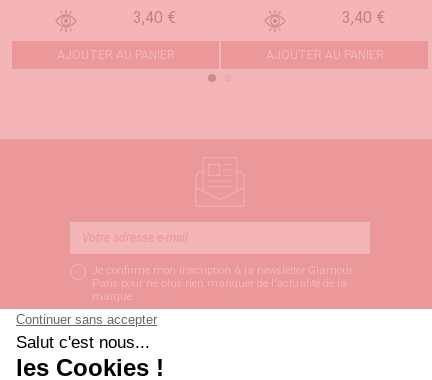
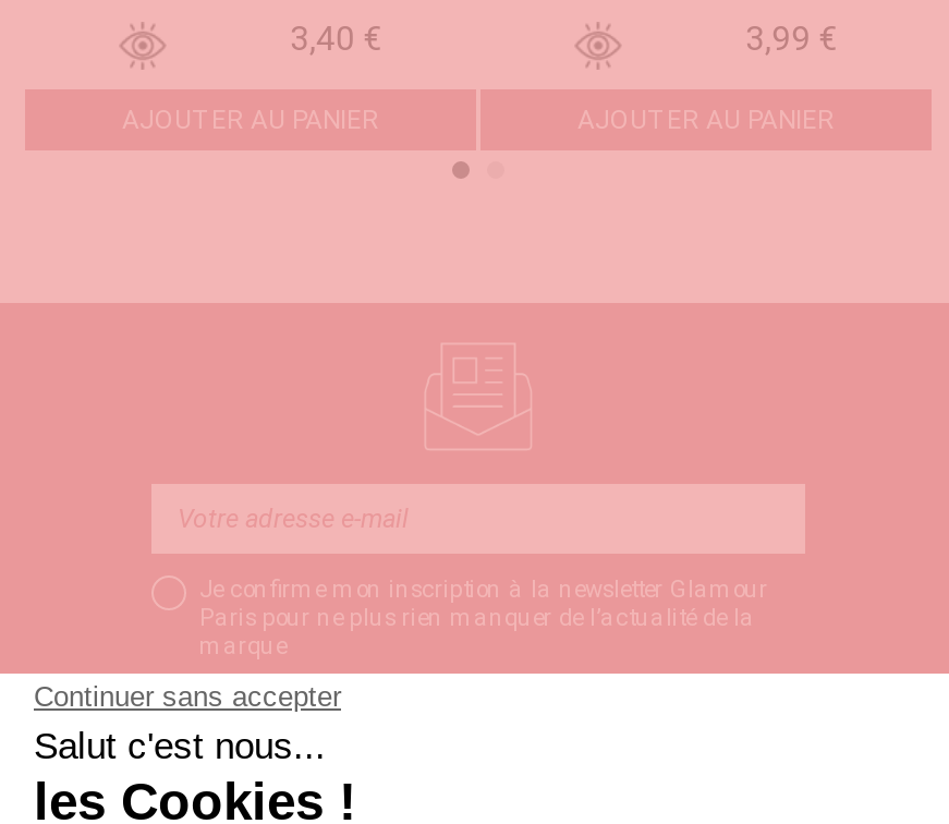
- 3,40 €
+ 3,99 €
